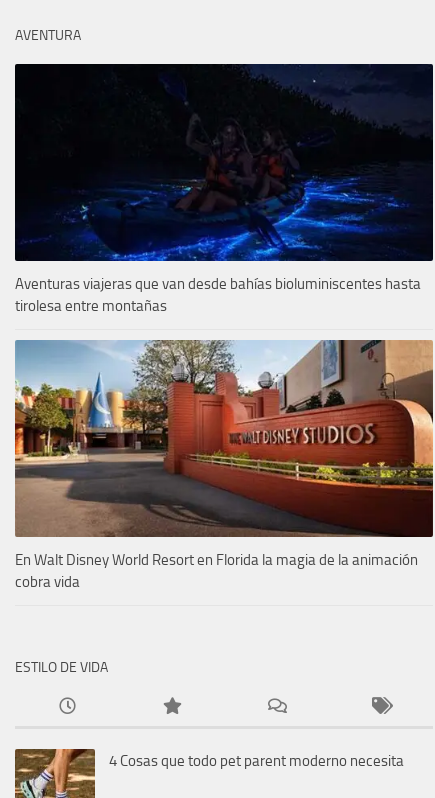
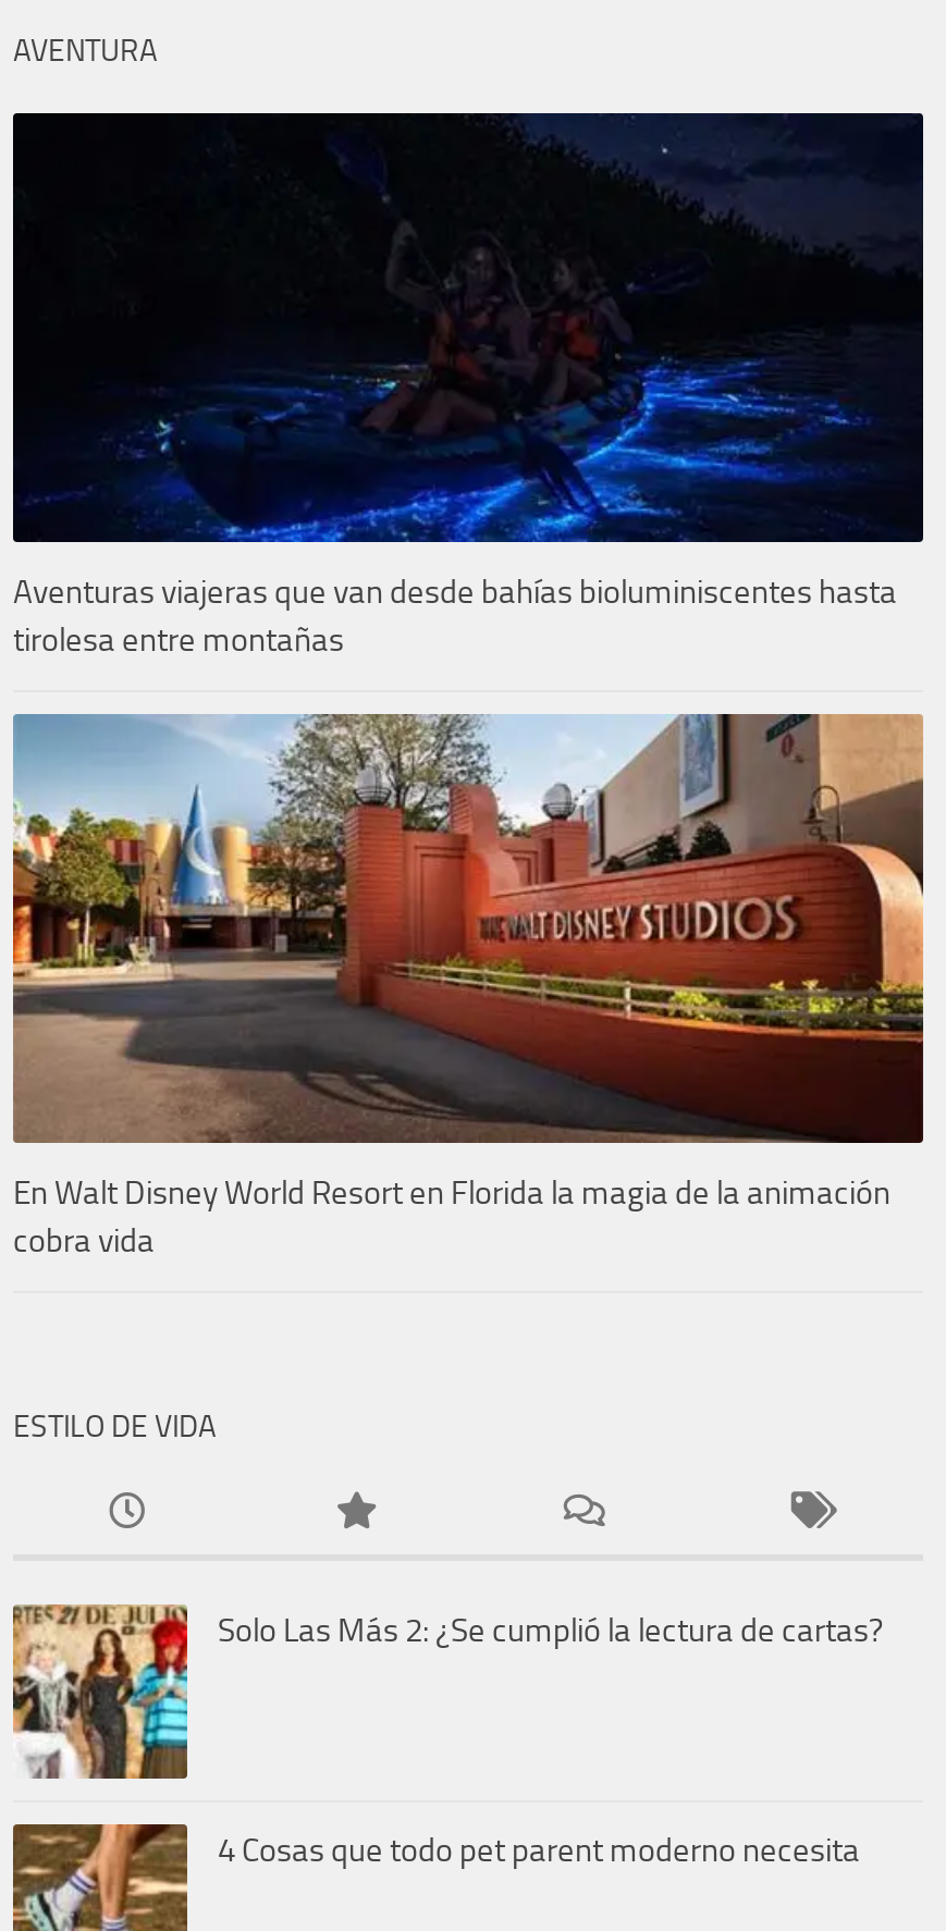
+ [image]
+ Solo Las Más 2: ¿Se cumplió la lectura de cartas?
